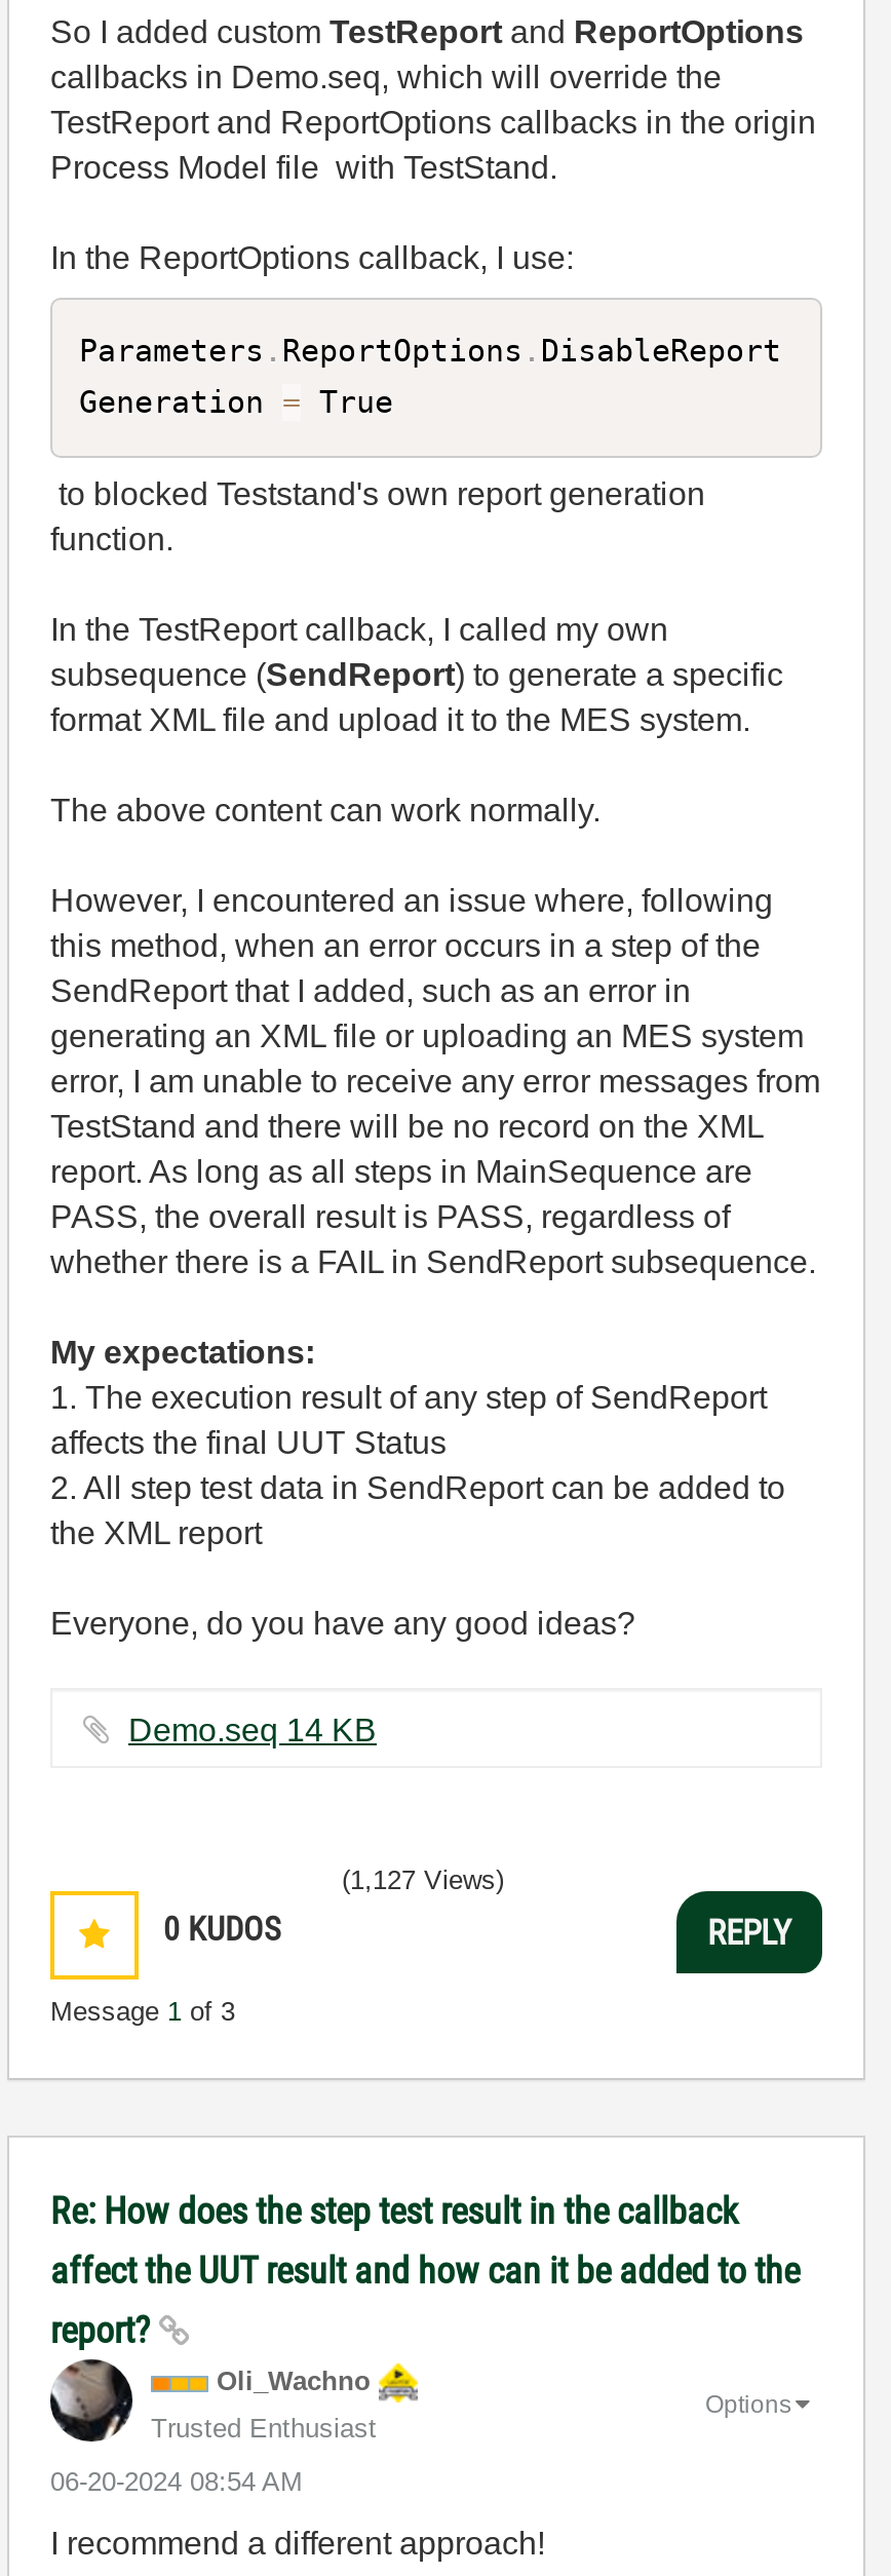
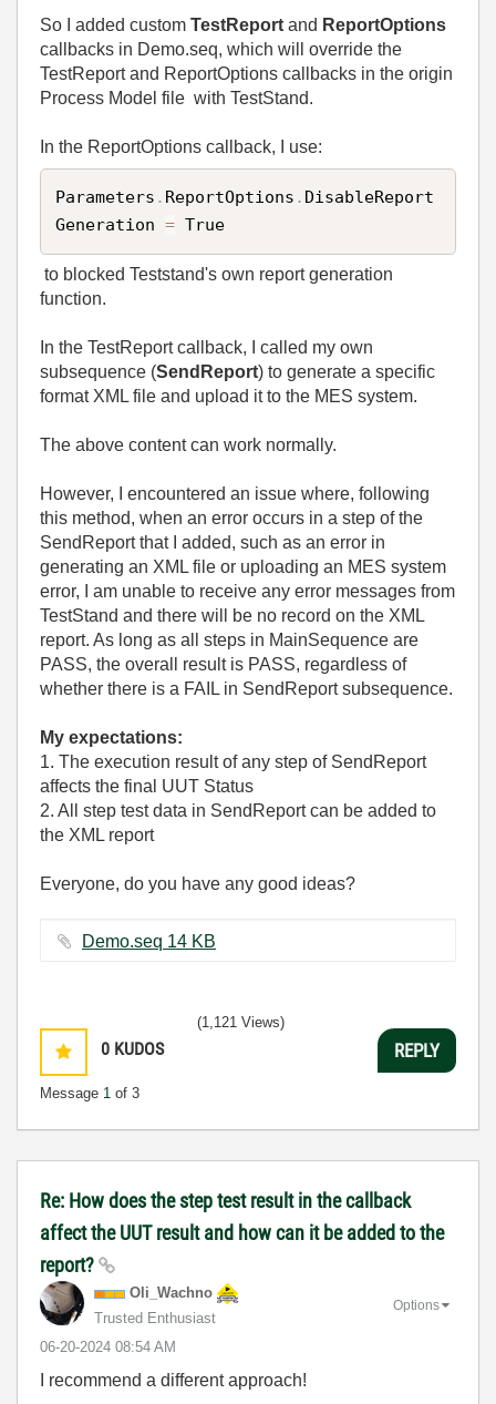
- (1,127 Views)
+ (1,121 Views)
